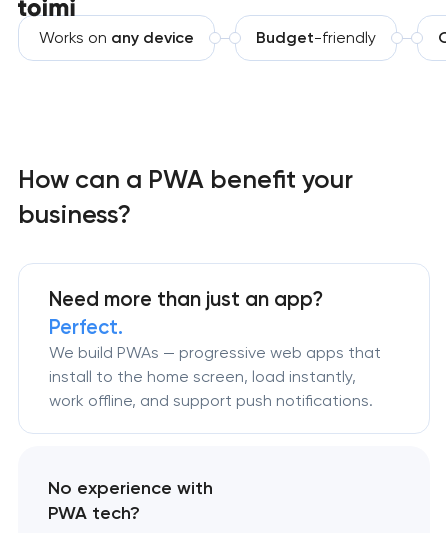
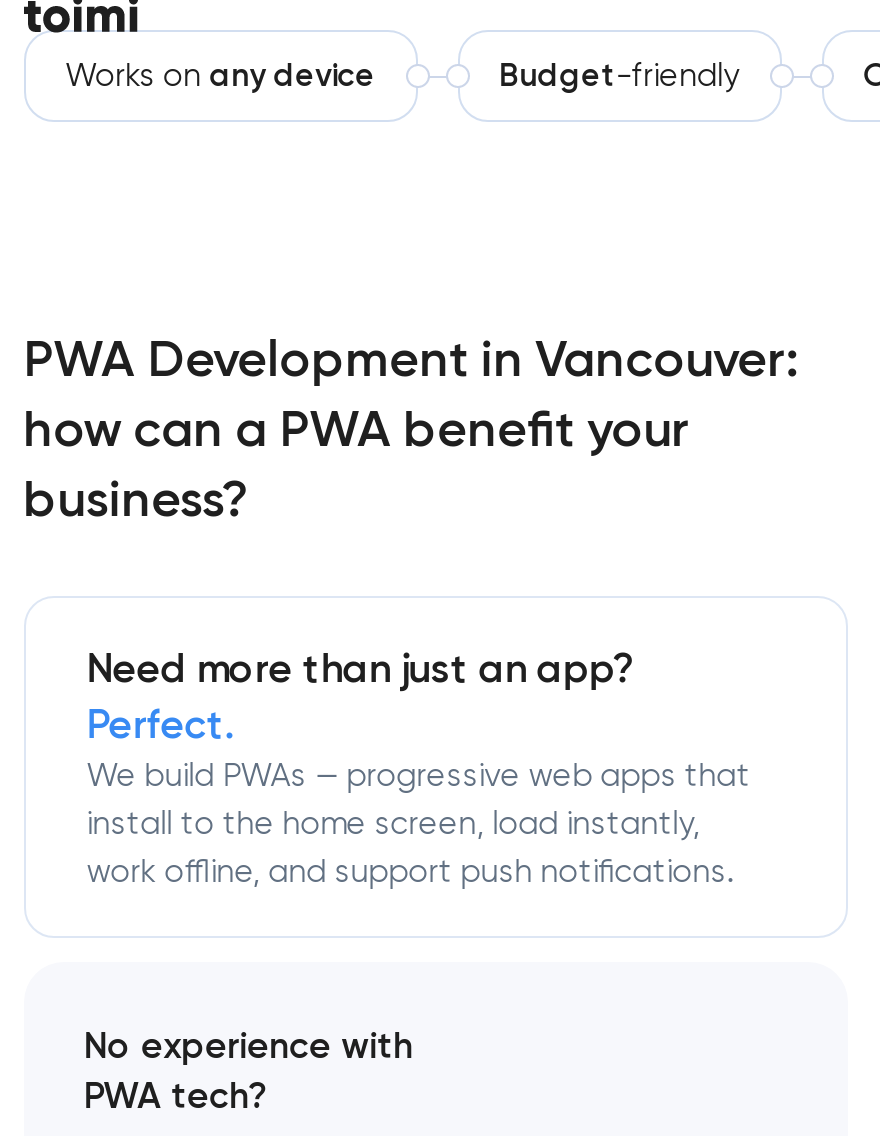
- How can a PWA benefit your
+ PWA Development in Vancouver:
+ how can a PWA benefit your
